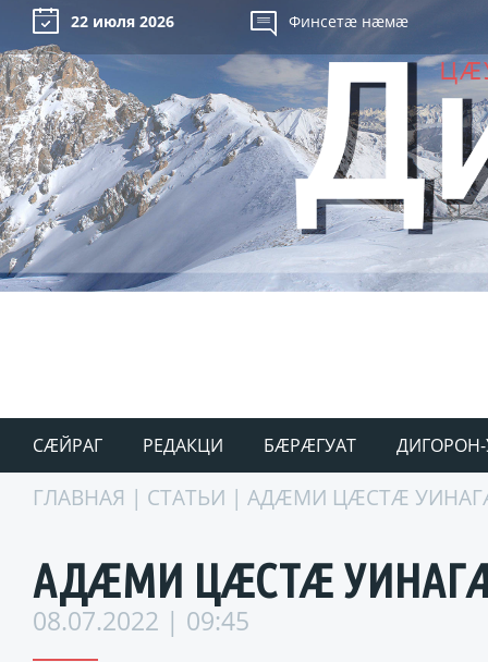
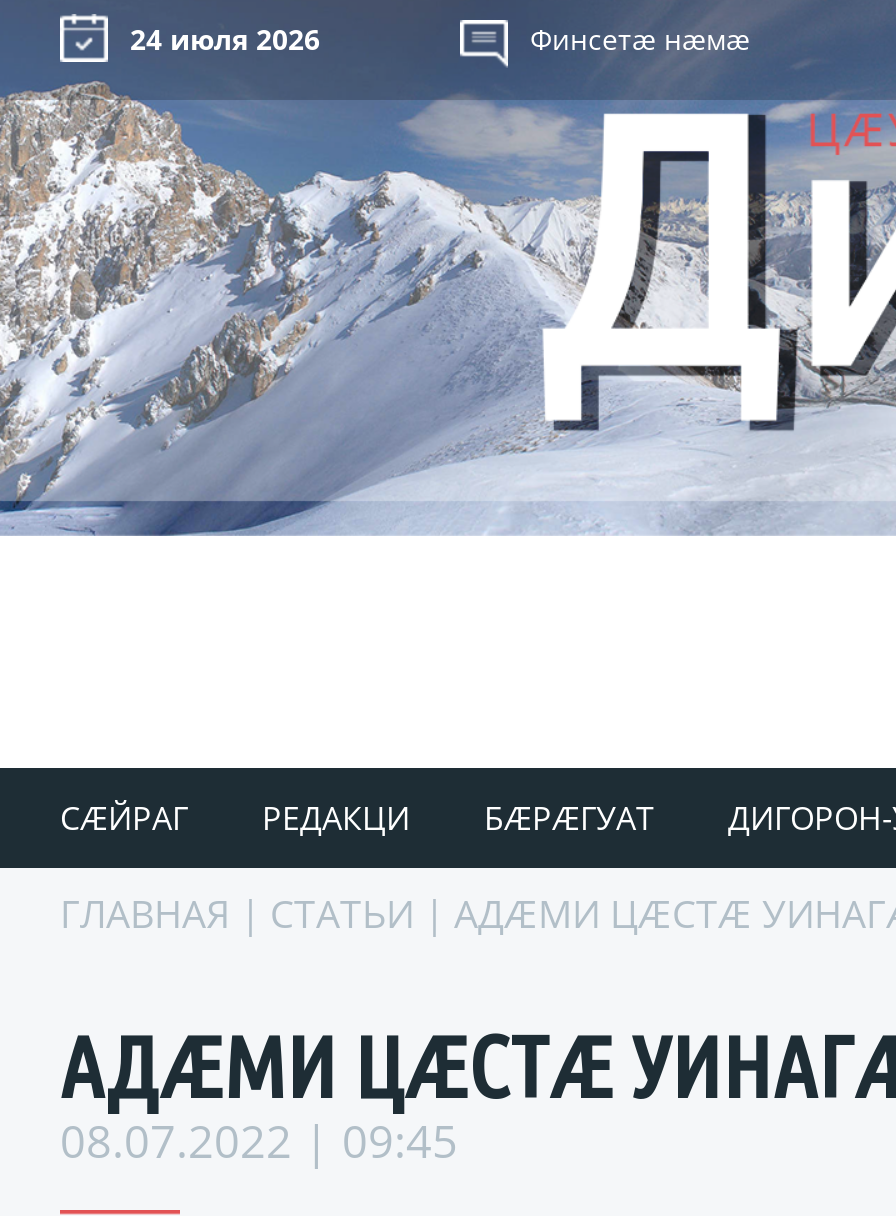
- 22 июля 2026
+ 24 июля 2026
